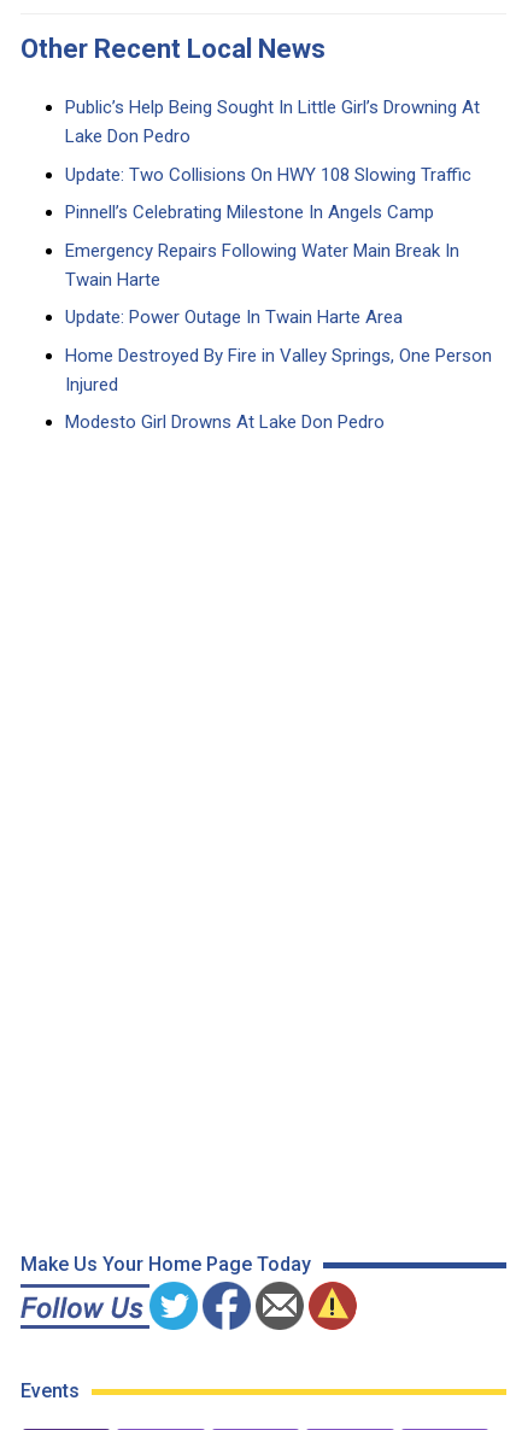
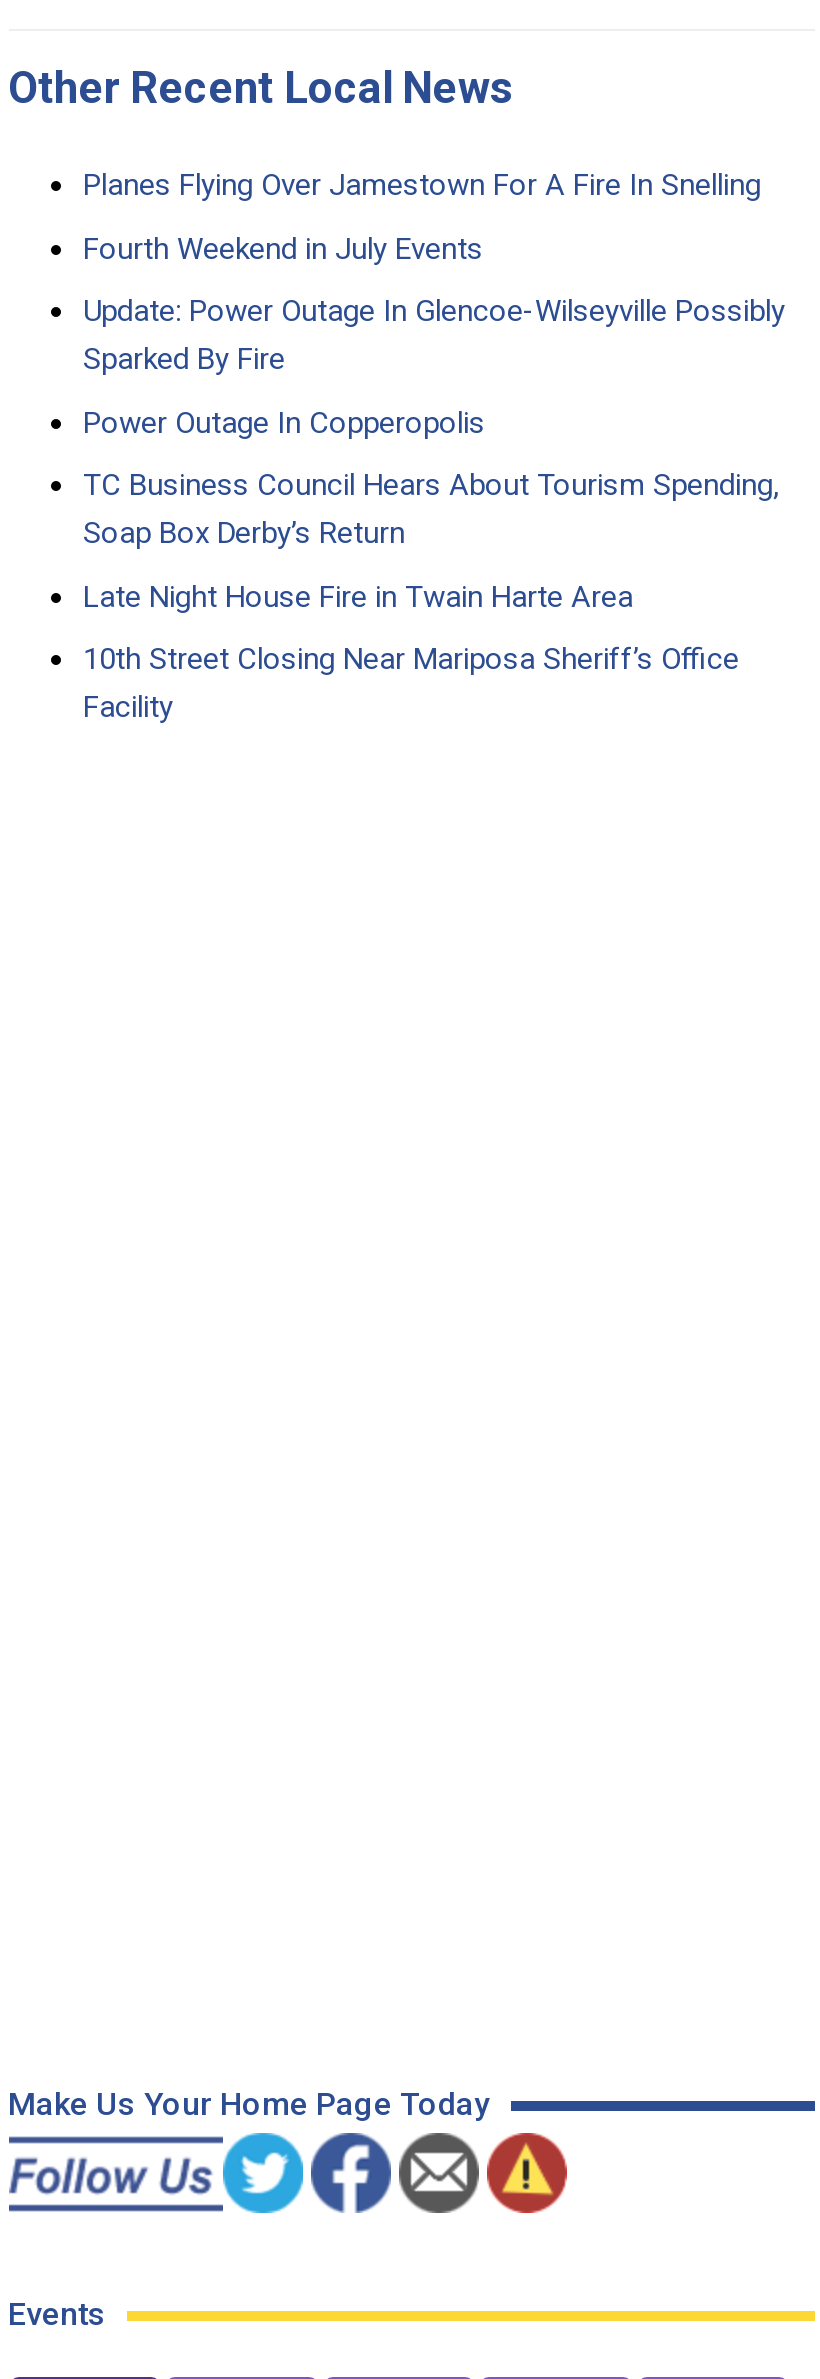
- Public’s Help Being Sought In Little Girl’s Drowning At
- Lake Don Pedro
+ Planes Flying Over Jamestown For A Fire In Snelling

- Update: Two Collisions On HWY 108 Slowing Traffic
+ Fourth Weekend in July Events

- Pinnell’s Celebrating Milestone In Angels Camp
+ Update: Power Outage In Glencoe-Wilseyville Possibly
+ Sparked By Fire

- Emergency Repairs Following Water Main Break In
- Twain Harte
+ Power Outage In Copperopolis

- Update: Power Outage In Twain Harte Area
+ TC Business Council Hears About Tourism Spending,
+ Soap Box Derby’s Return

- Home Destroyed By Fire in Valley Springs, One Person
- Injured
+ Late Night House Fire in Twain Harte Area

- Modesto Girl Drowns At Lake Don Pedro
+ 10th Street Closing Near Mariposa Sheriff’s Office
+ Facility
